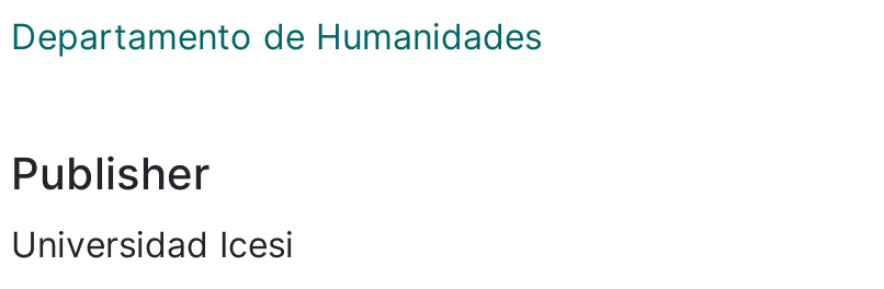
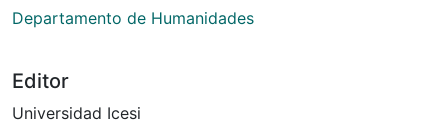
- Publisher
+ Editor
